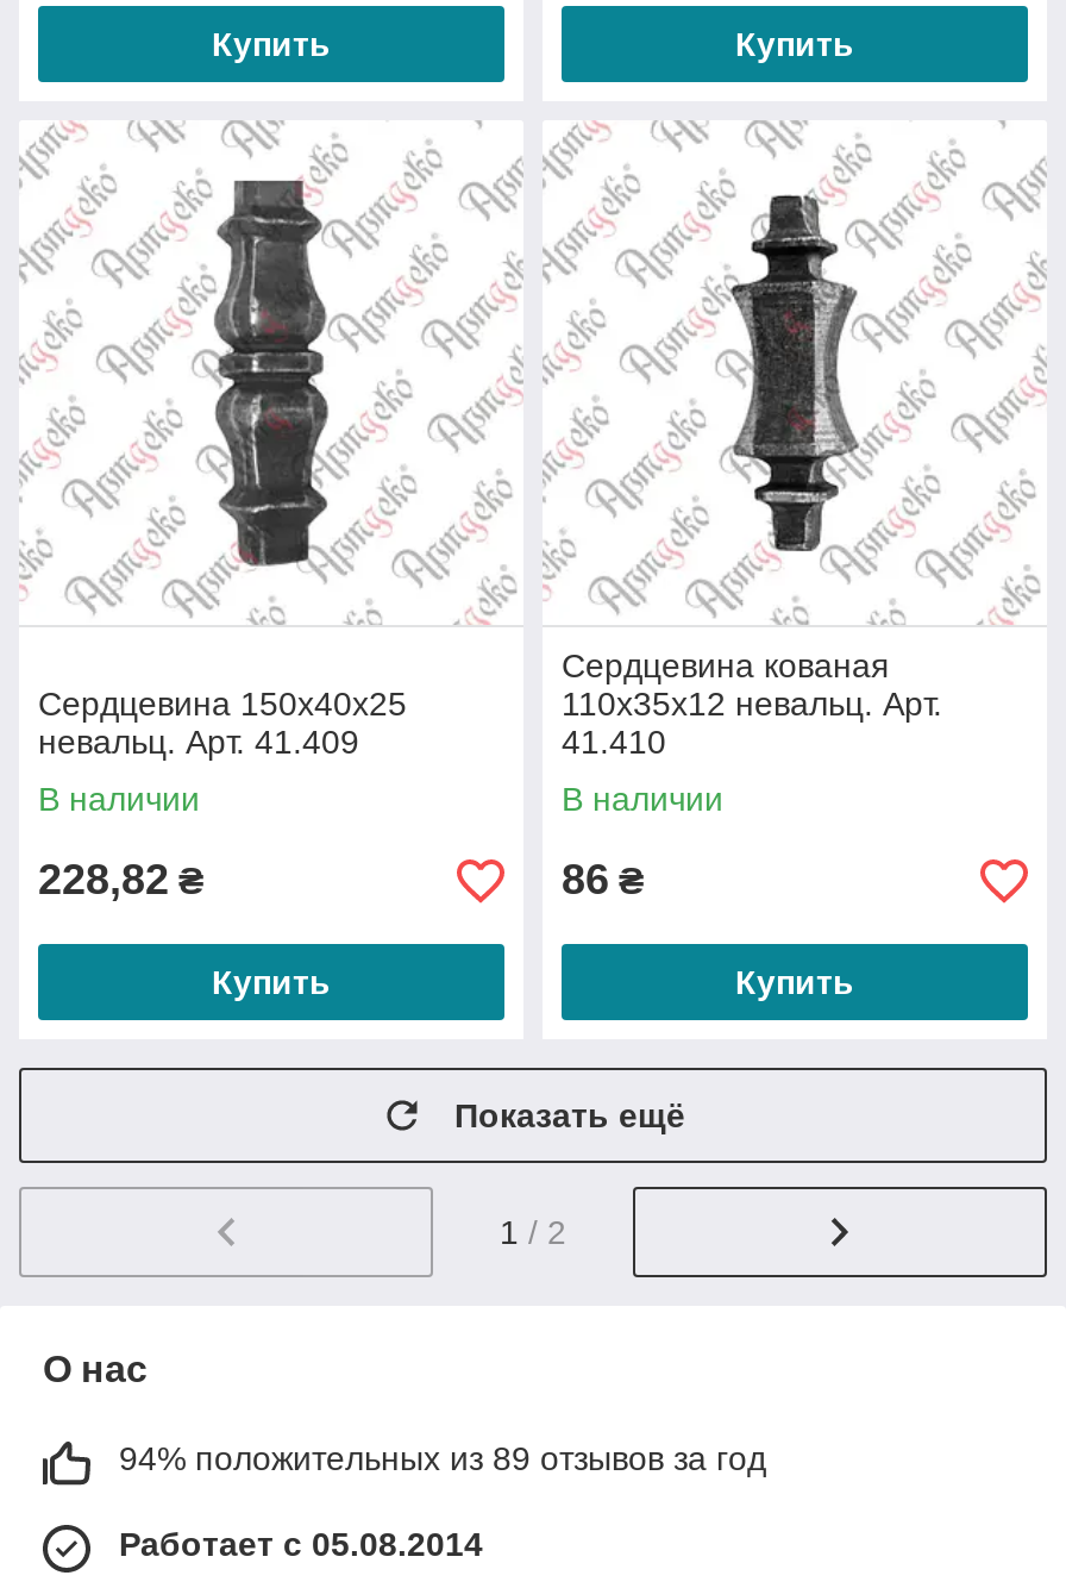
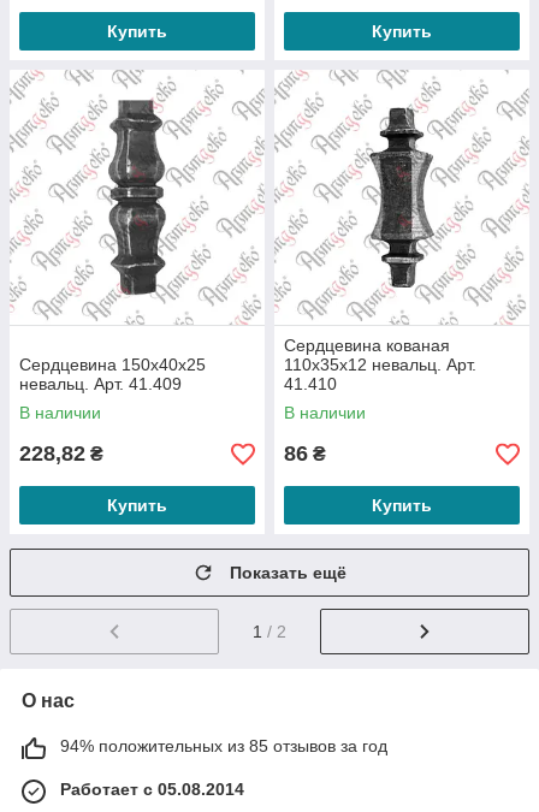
- 94% положительных из 89 отзывов за год
+ 94% положительных из 85 отзывов за год
